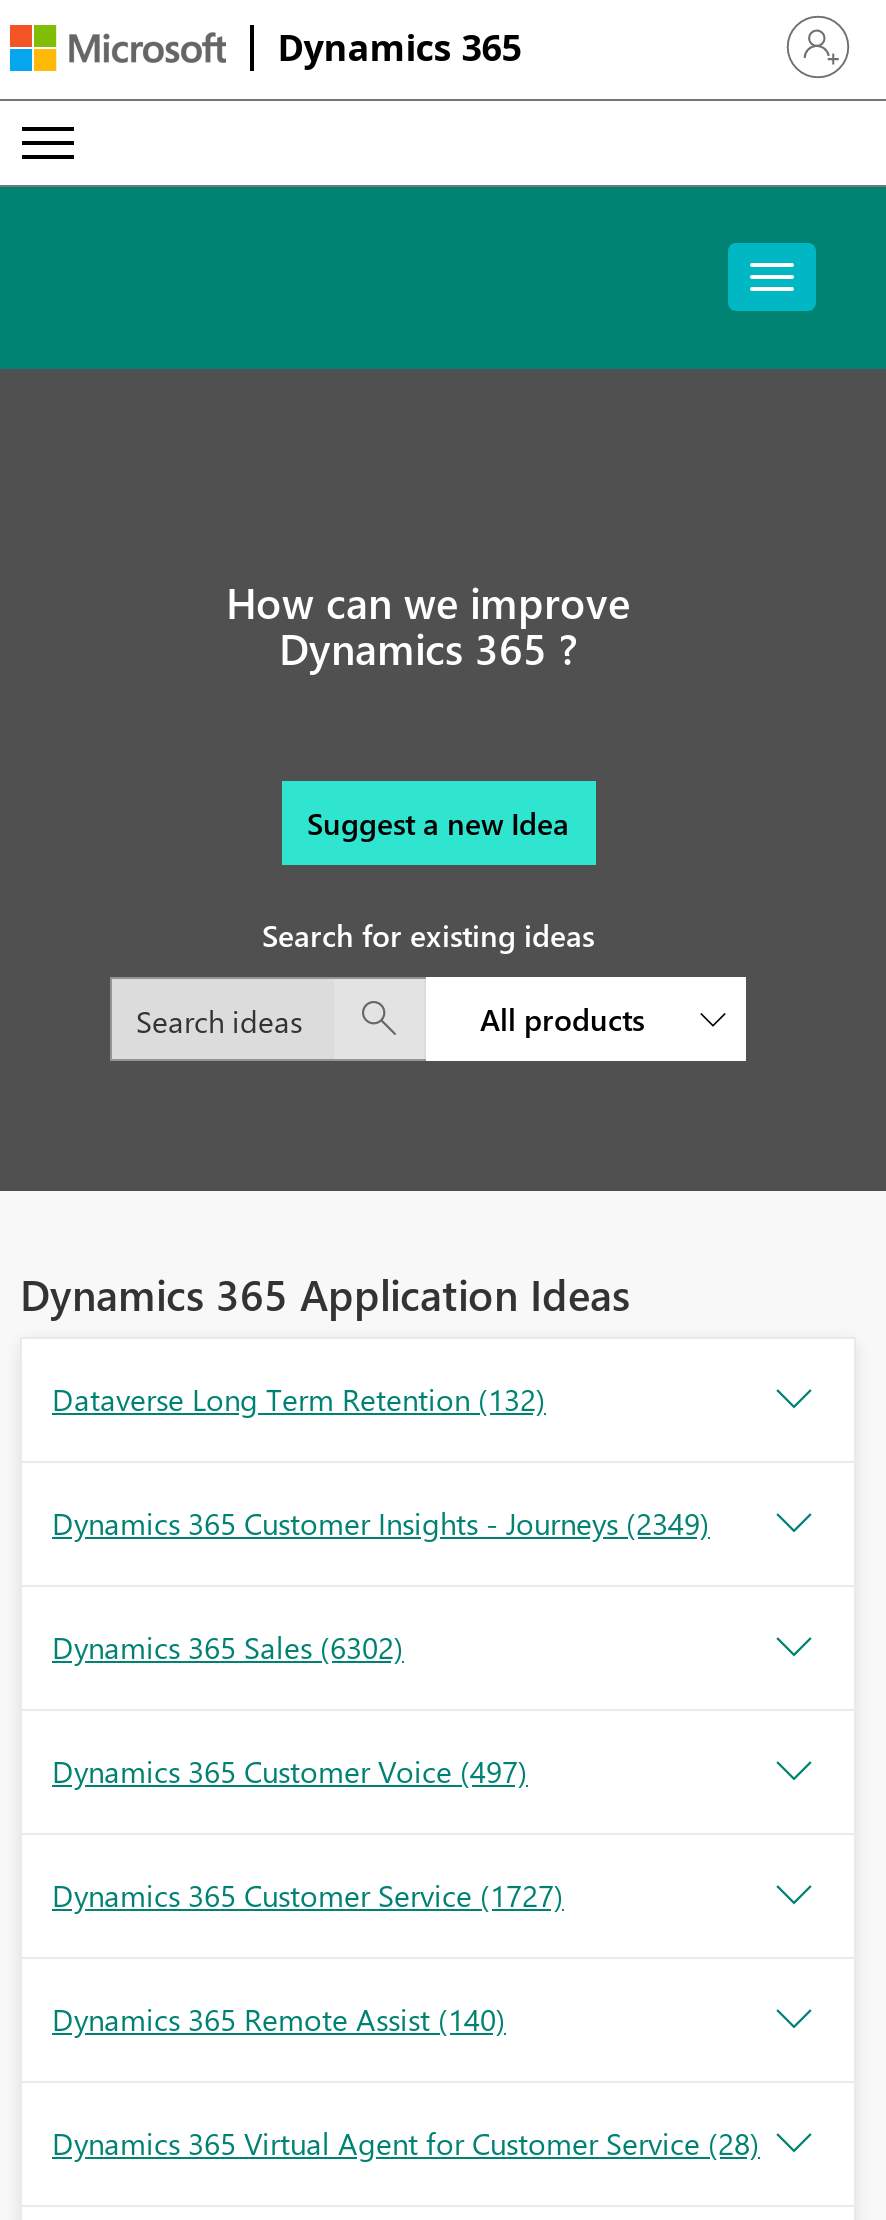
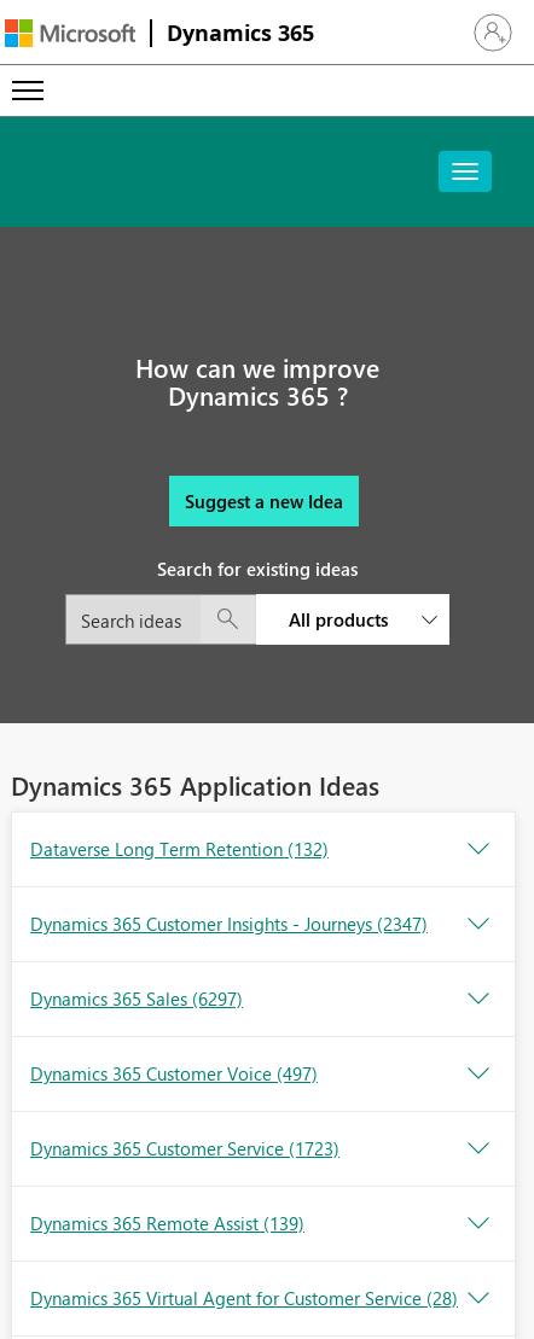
- Dynamics 365 Customer Insights - Journeys (2349)
+ Dynamics 365 Customer Insights - Journeys (2347)

- Dynamics 365 Sales (6302)
+ Dynamics 365 Sales (6297)

- Dynamics 365 Customer Service (1727)
+ Dynamics 365 Customer Service (1723)

- Dynamics 365 Remote Assist (140)
+ Dynamics 365 Remote Assist (139)
